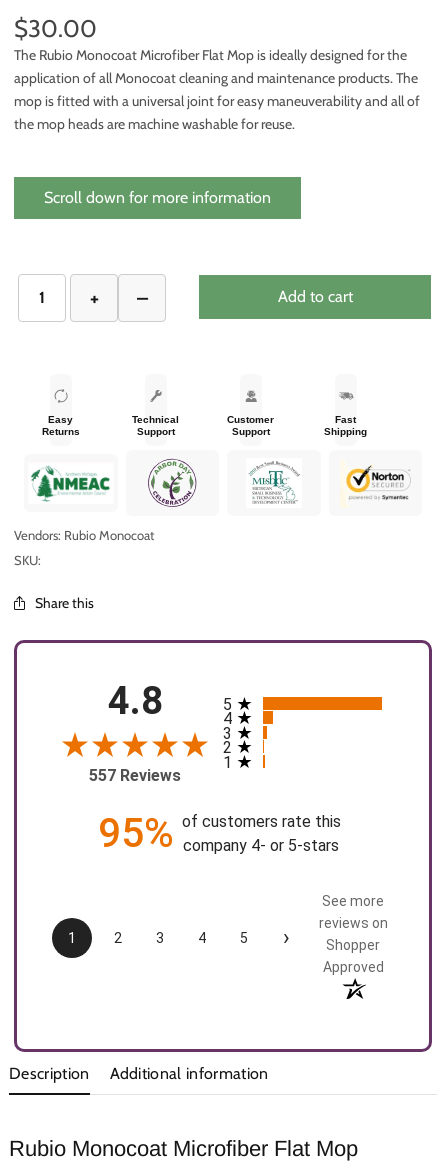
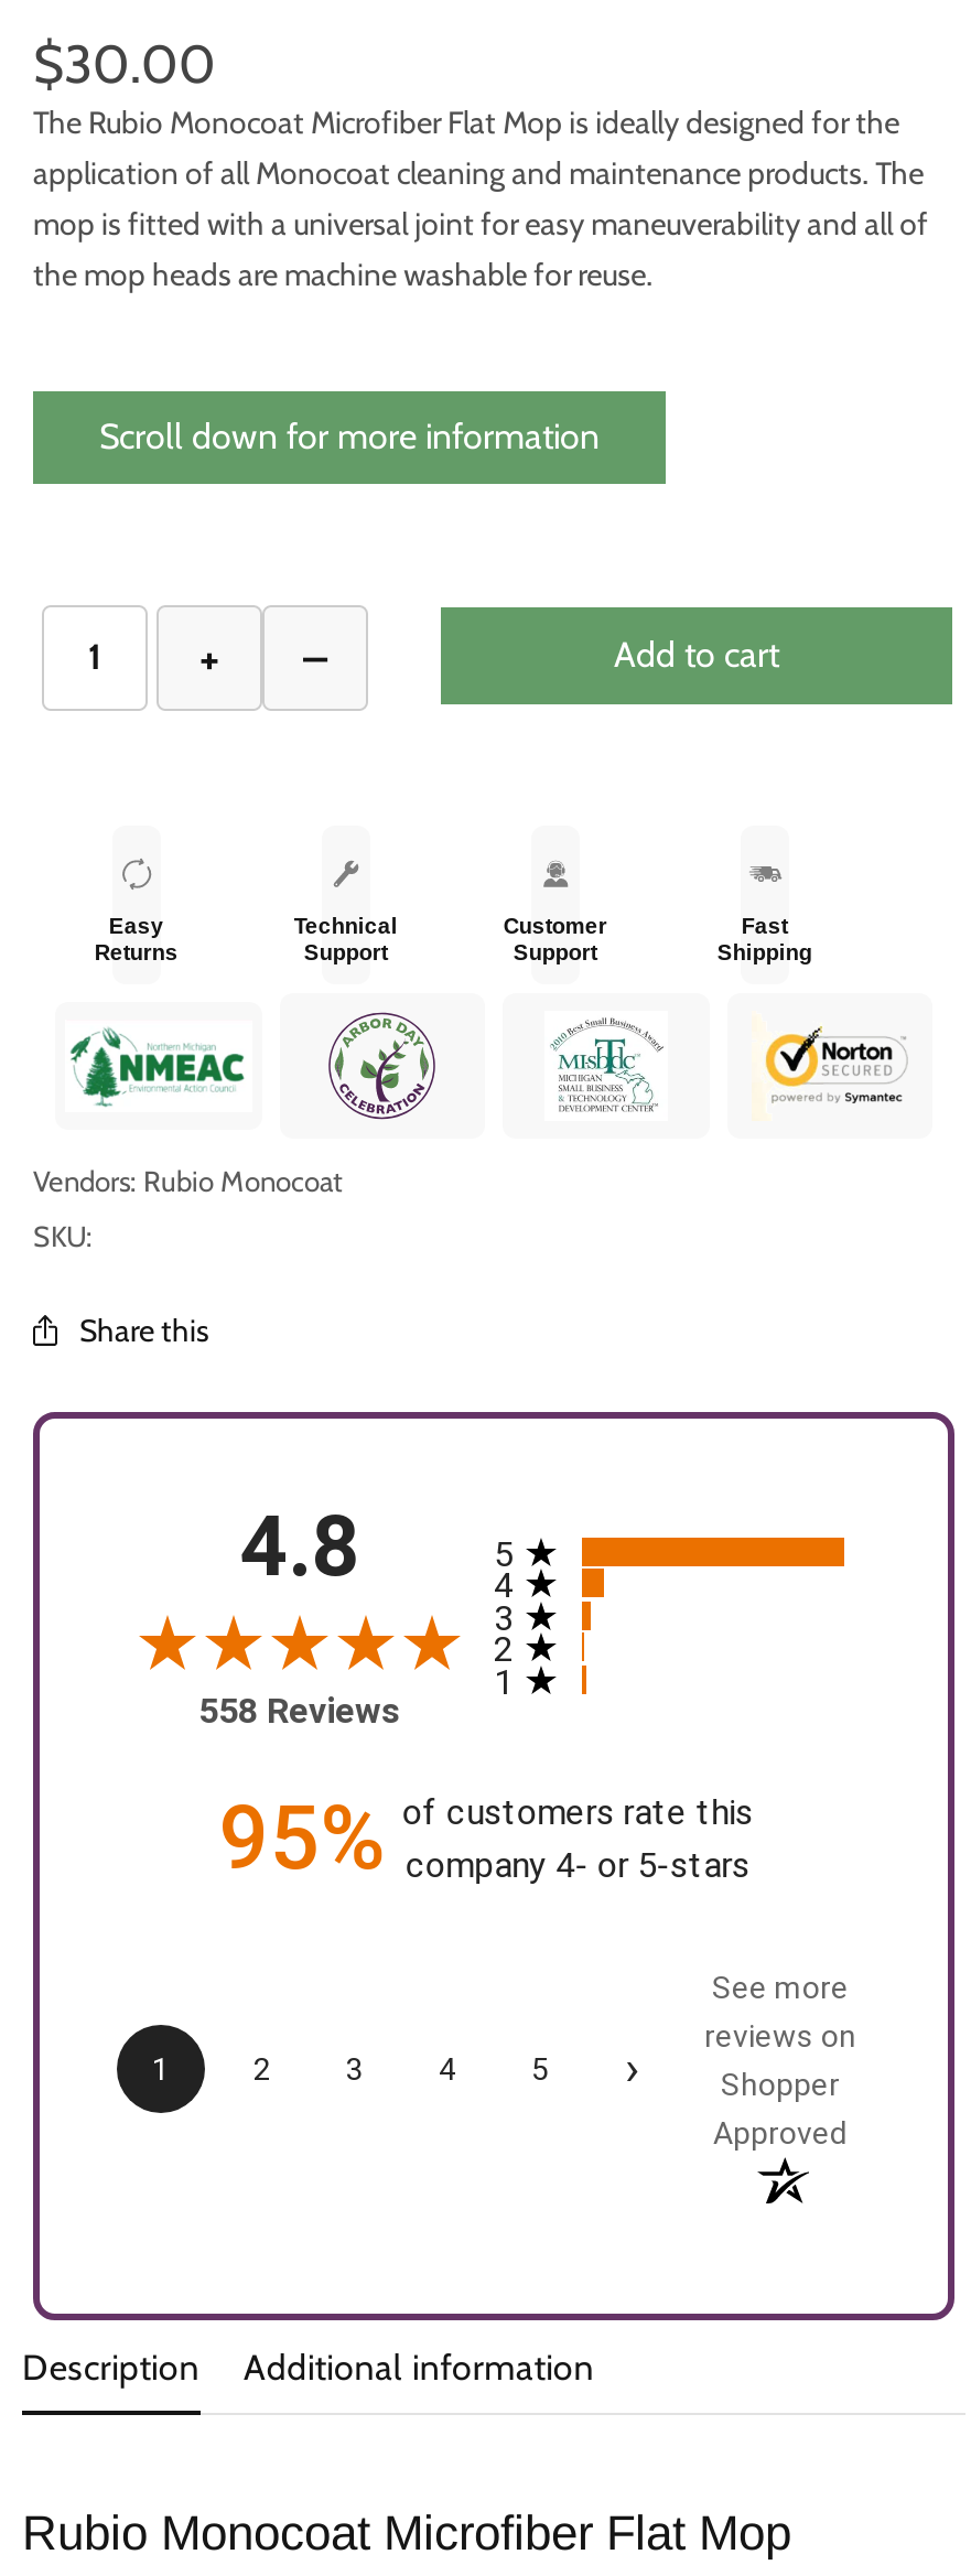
- 557 Reviews
+ 558 Reviews
